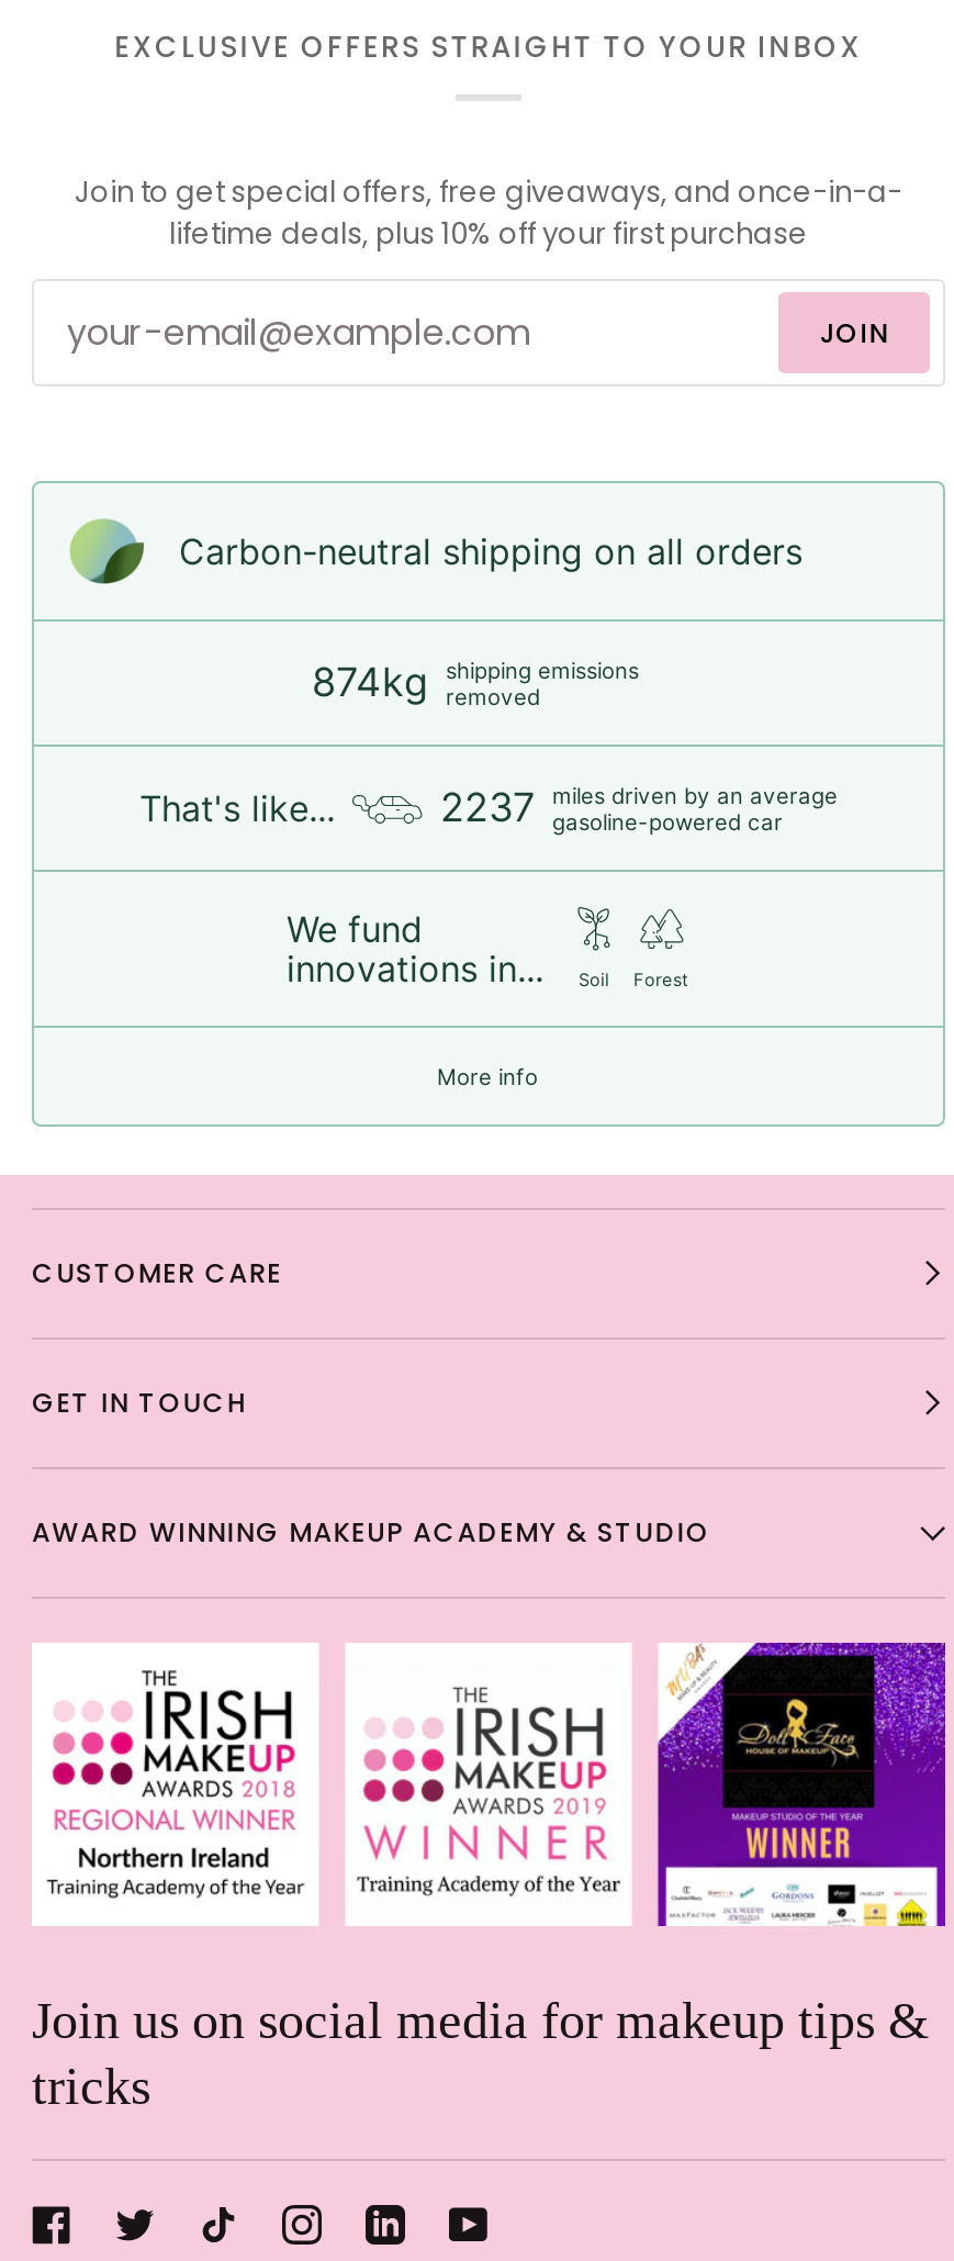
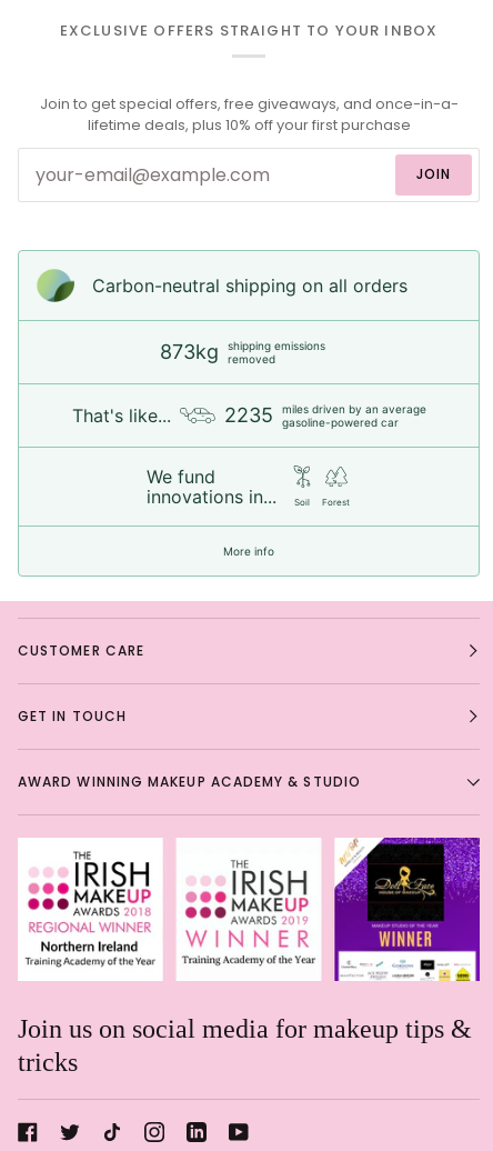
- 874kg shipping emissions removed
+ 873kg shipping emissions removed

- 2237 miles driven by an average gasoline-powered car
+ 2235 miles driven by an average gasoline-powered car
